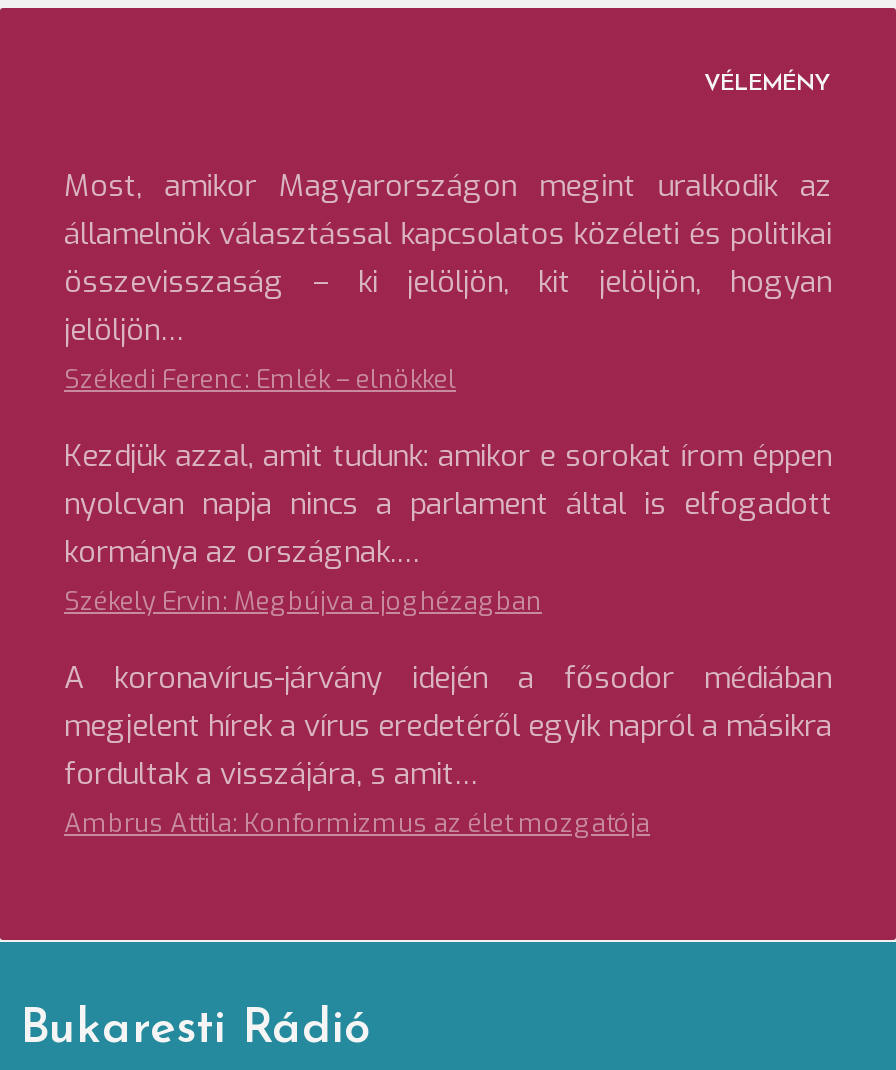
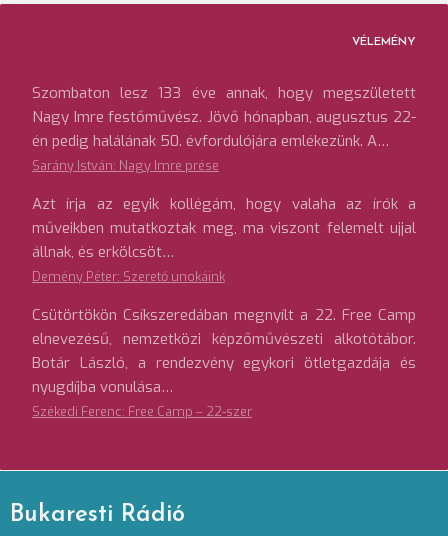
- Most, amikor Magyarországon megint uralkodik az
- államelnök választással kapcsolatos közéleti és politikai
- összevisszaság – ki jelöljön, kit jelöljön, hogyan
- jelöljön…
- Székedi Ferenc: Emlék – elnökkel
+ Szombaton lesz 133 éve annak, hogy megszületett
+ Nagy Imre festőművész. Jövő hónapban, augusztus 22-
+ én pedig halálának 50. évfordulójára emlékezünk. A…
+ Sarány István: Nagy Imre prése

- Kezdjük azzal, amit tudunk: amikor e sorokat írom éppen
- nyolcvan napja nincs a parlament által is elfogadott
- kormánya az országnak.…
- Székely Ervin: Megbújva a joghézagban
+ Azt írja az egyik kollégám, hogy valaha az írók a
+ műveikben mutatkoztak meg, ma viszont felemelt ujjal
+ állnak, és erkölcsöt…
+ Demény Péter: Szerető unokáink

- A koronavírus-járvány idején a fősodor médiában
- megjelent hírek a vírus eredetéről egyik napról a másikra
- fordultak a visszájára, s amit…
- Ambrus Attila: Konformizmus az élet mozgatója
+ Csütörtökön Csíkszeredában megnyílt a 22. Free Camp
+ elnevezésű, nemzetközi képzőművészeti alkotótábor.
+ Botár László, a rendezvény egykori ötletgazdája és
+ nyugdíjba vonulása…
+ Székedi Ferenc: Free Camp – 22-szer
